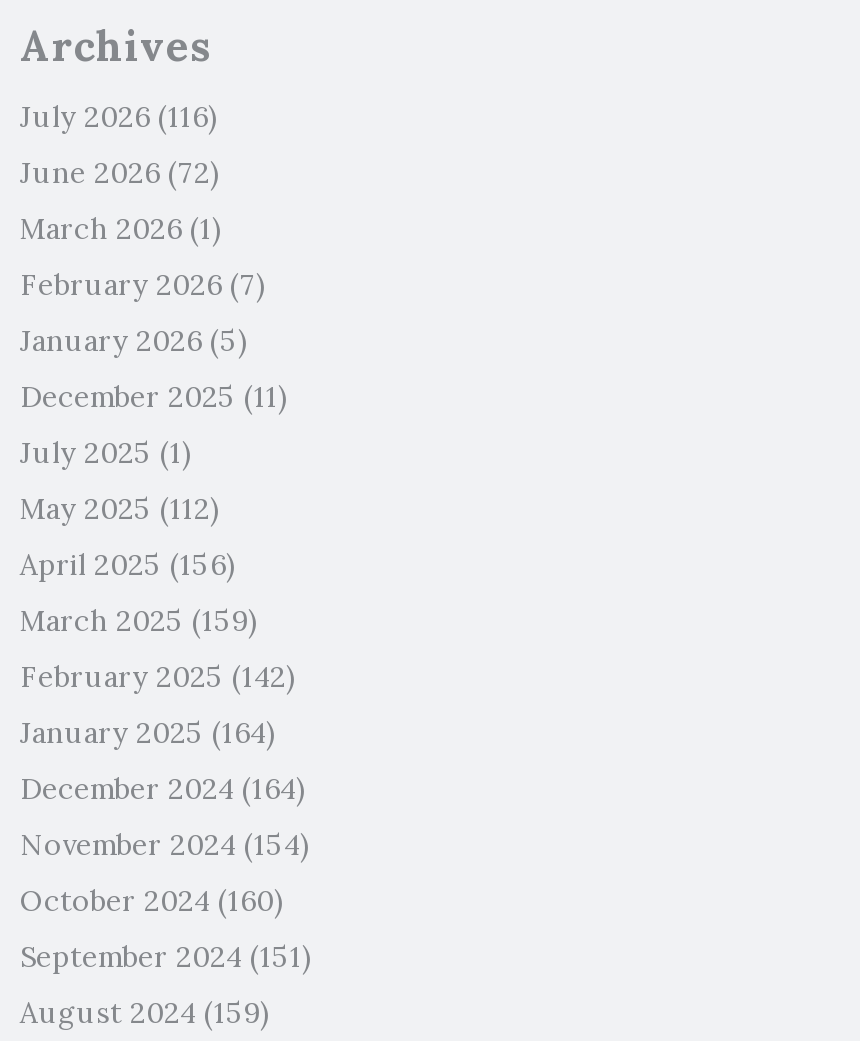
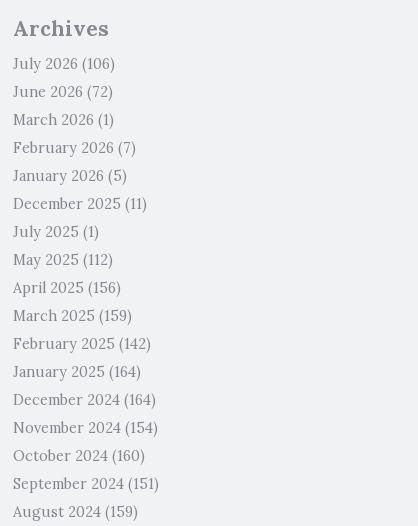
- July 2026 (116)
+ July 2026 (106)
